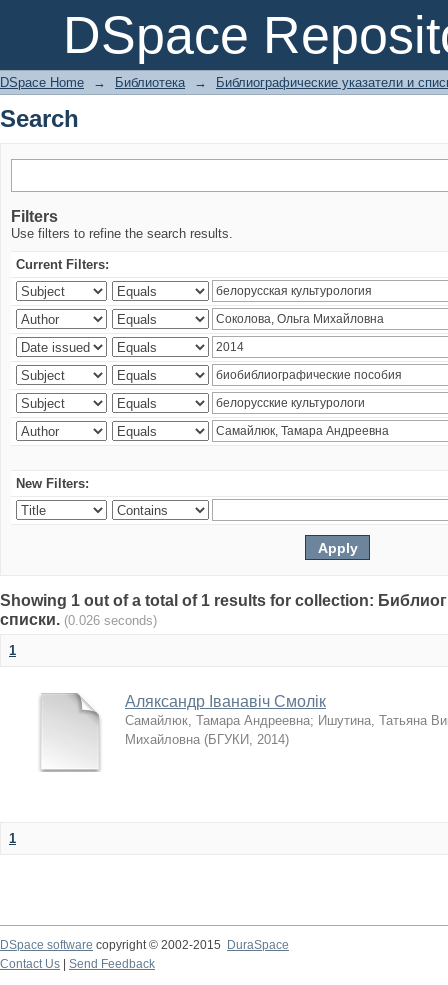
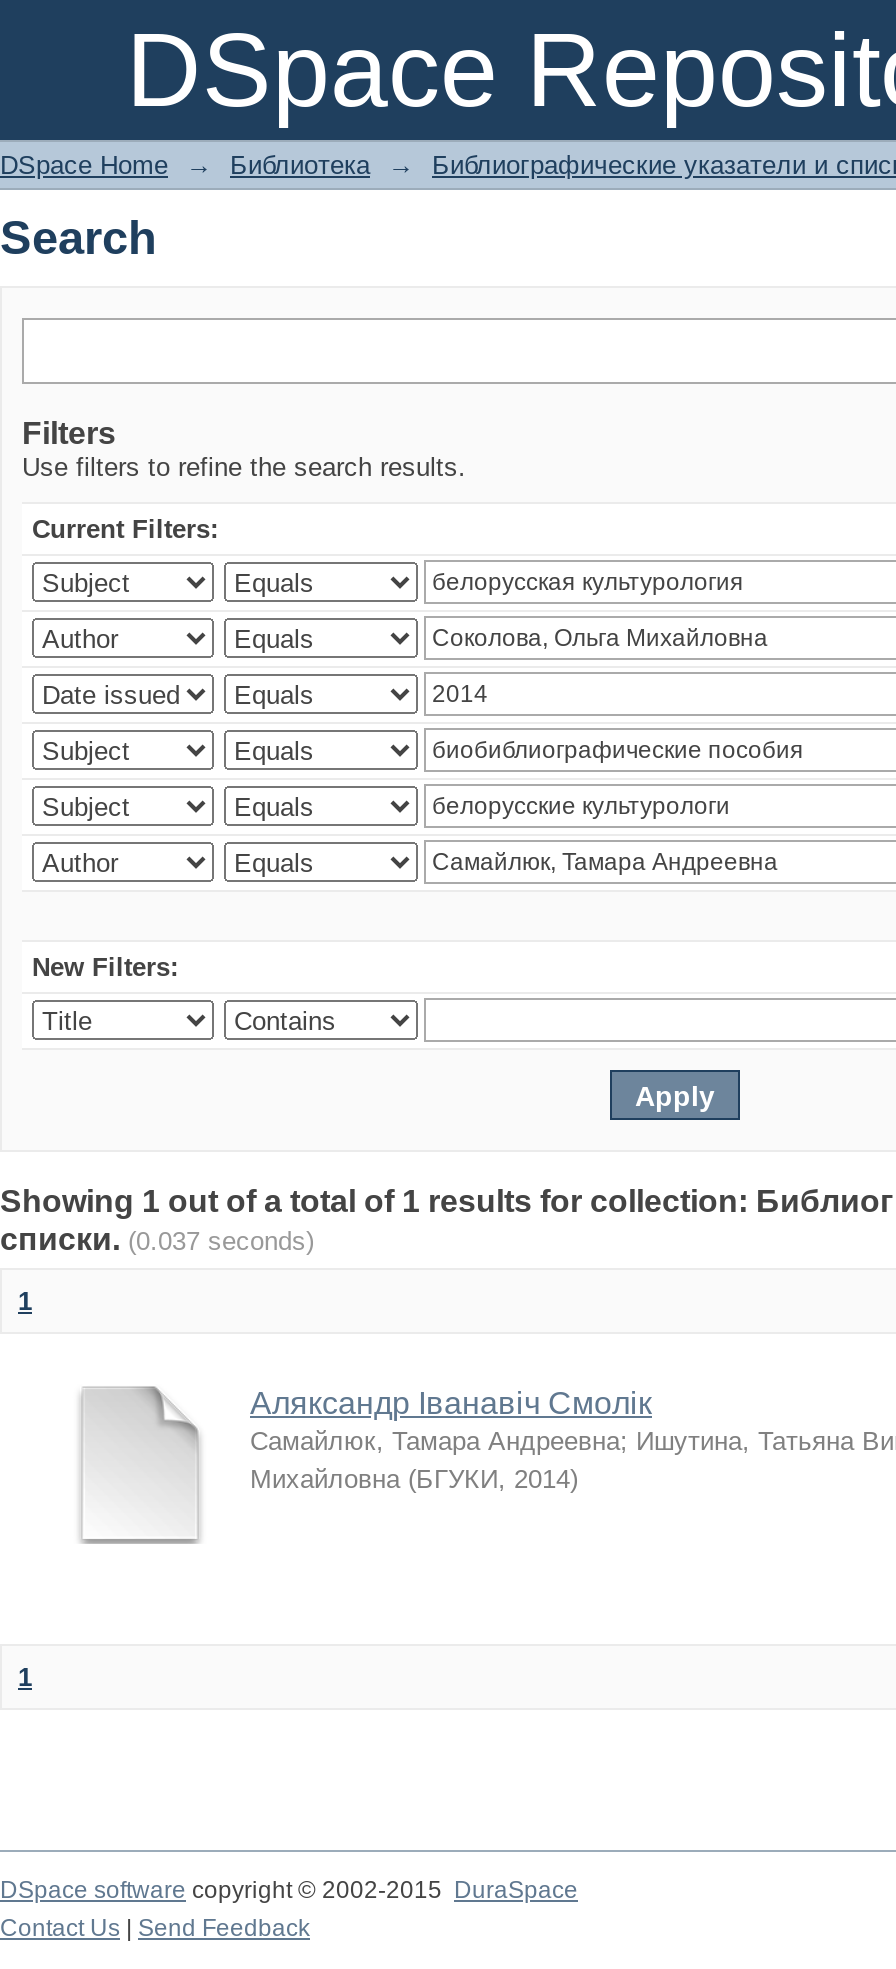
- списки. (0.026 seconds)
+ списки. (0.037 seconds)
